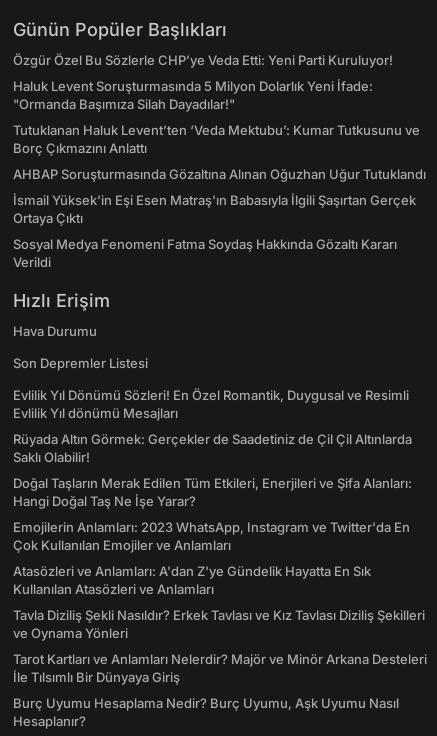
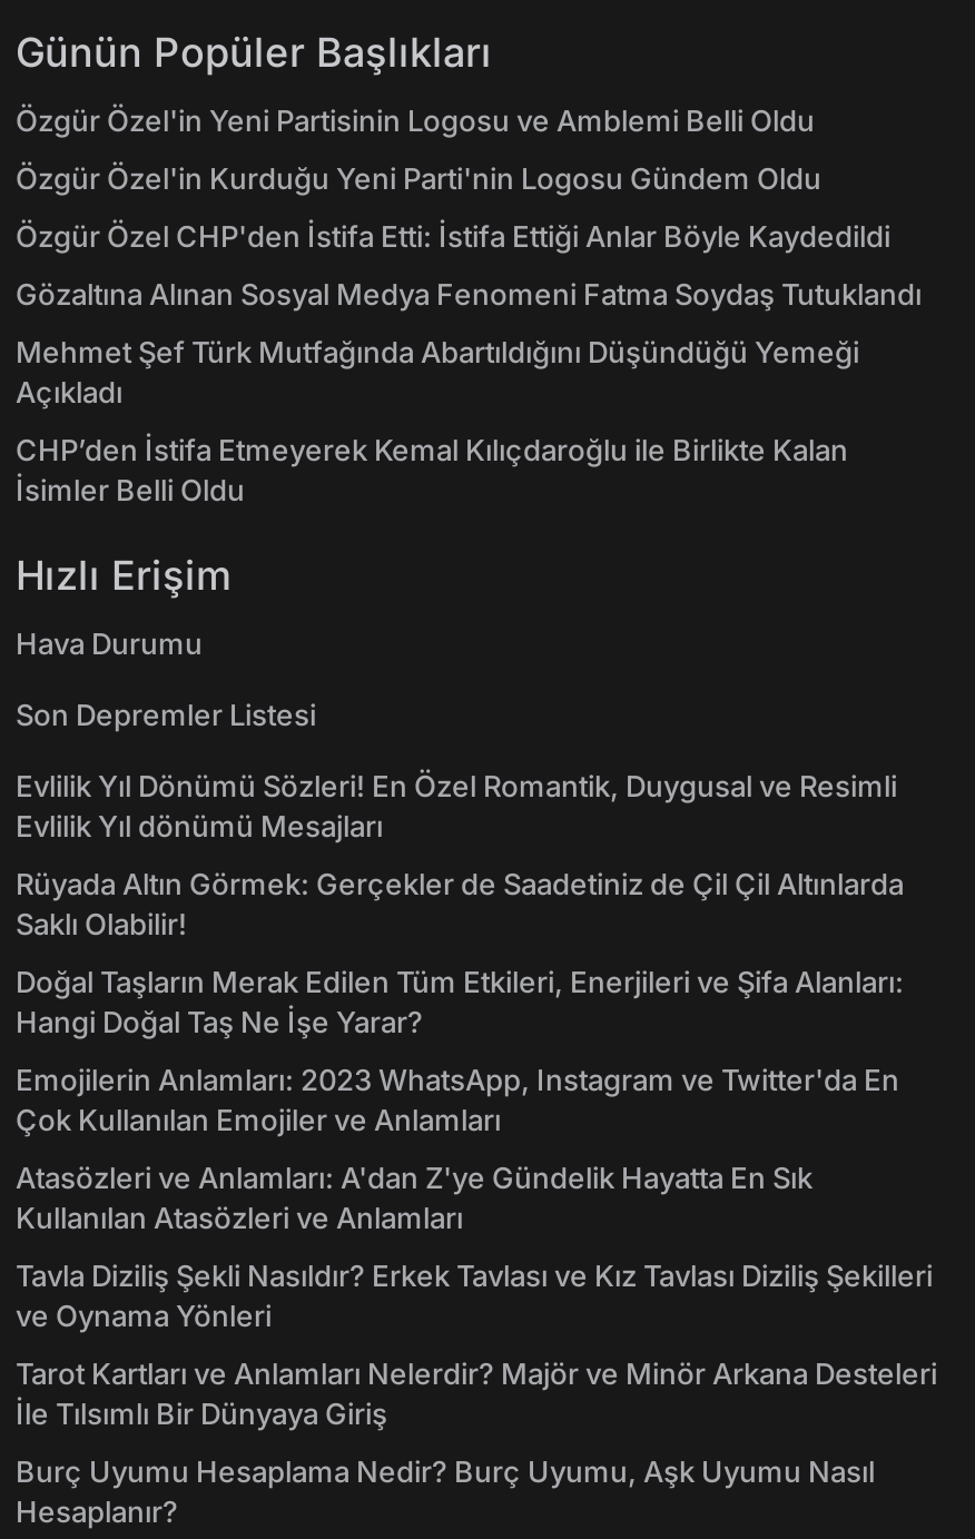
- Özgür Özel Bu Sözlerle CHP’ye Veda Etti: Yeni Parti Kuruluyor!
+ Özgür Özel'in Yeni Partisinin Logosu ve Amblemi Belli Oldu

- Haluk Levent Soruşturmasında 5 Milyon Dolarlık Yeni İfade:
- "Ormanda Başımıza Silah Dayadılar!"
+ Özgür Özel'in Kurduğu Yeni Parti'nin Logosu Gündem Oldu

- Tutuklanan Haluk Levent’ten ‘Veda Mektubu’: Kumar Tutkusunu ve
- Borç Çıkmazını Anlattı
+ Özgür Özel CHP'den İstifa Etti: İstifa Ettiği Anlar Böyle Kaydedildi

- AHBAP Soruşturmasında Gözaltına Alınan Oğuzhan Uğur Tutuklandı
+ Gözaltına Alınan Sosyal Medya Fenomeni Fatma Soydaş Tutuklandı

- İsmail Yüksek'in Eşi Esen Matraş'ın Babasıyla İlgili Şaşırtan Gerçek
- Ortaya Çıktı
+ Mehmet Şef Türk Mutfağında Abartıldığını Düşündüğü Yemeği
+ Açıkladı

- Sosyal Medya Fenomeni Fatma Soydaş Hakkında Gözaltı Kararı
- Verildi
+ CHP’den İstifa Etmeyerek Kemal Kılıçdaroğlu ile Birlikte Kalan
+ İsimler Belli Oldu
